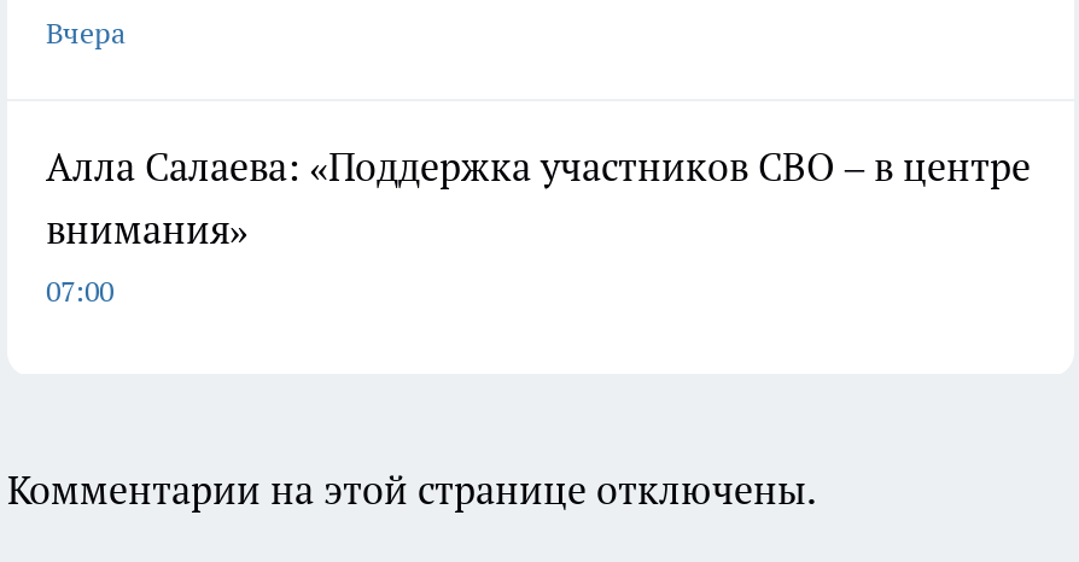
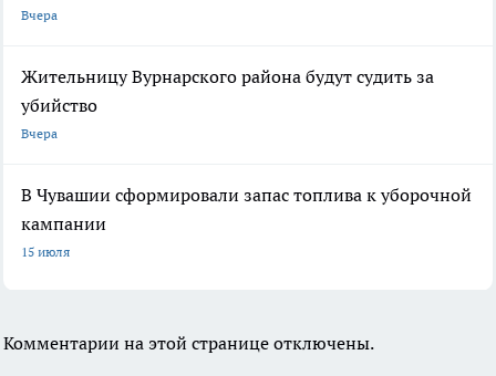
- Алла Салаева: «Поддержка участников СВО – в центре
- внимания»
- 07:00
+ Жительницу Вурнарского района будут судить за
+ убийство
+ Вчера
+ В Чувашии сформировали запас топлива к уборочной
+ кампании
+ 15 июля
